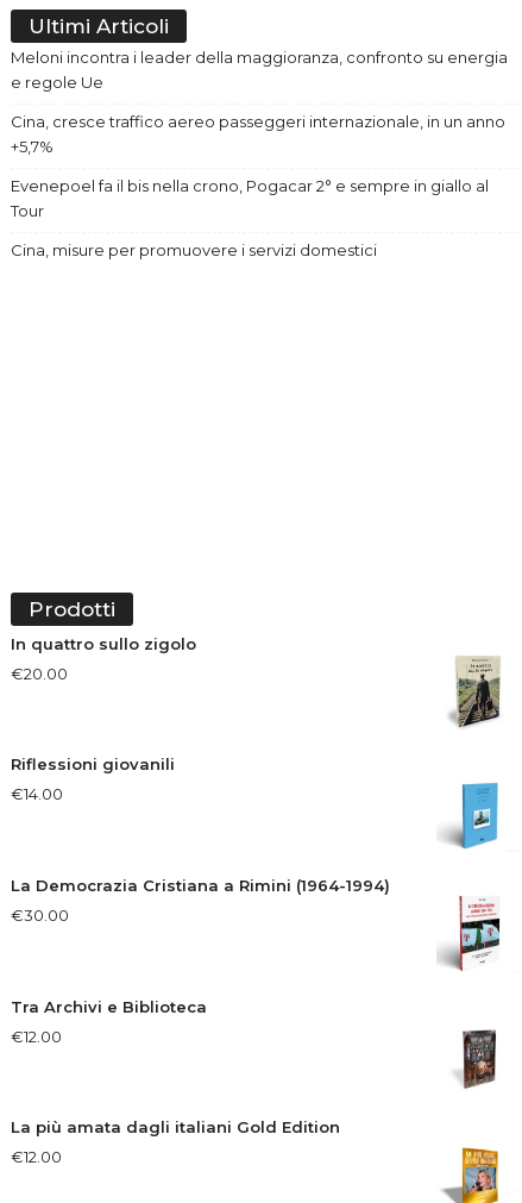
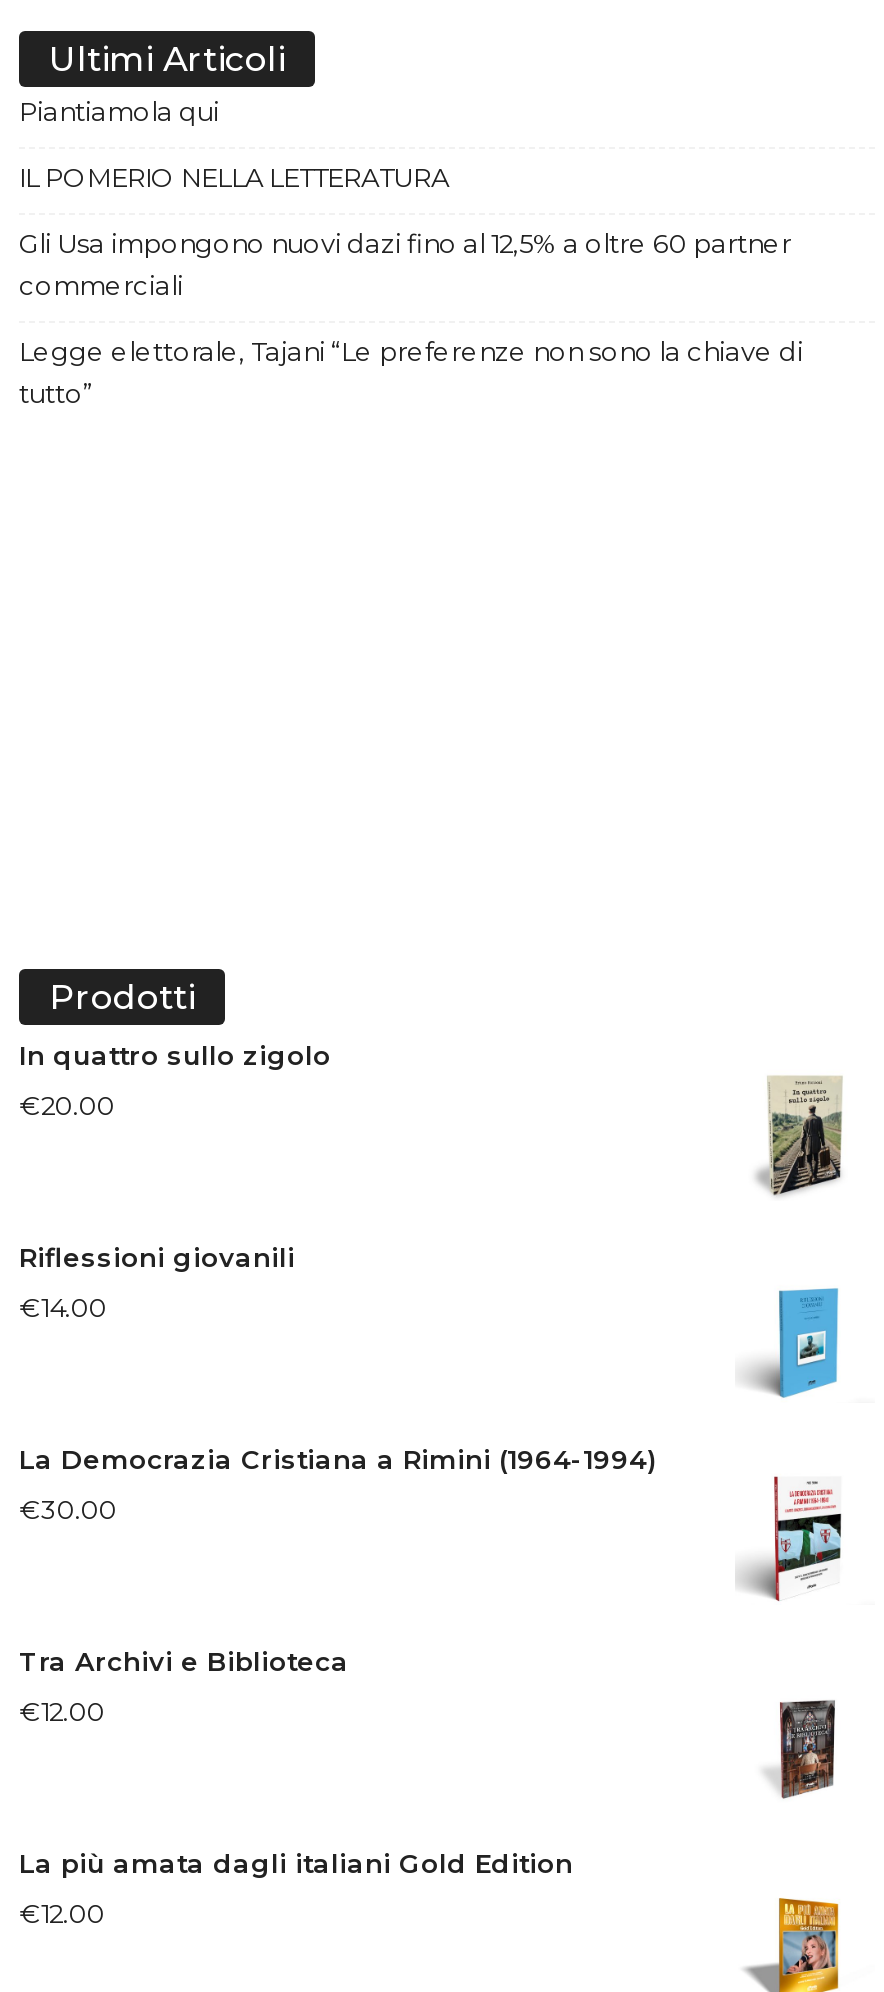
- Meloni incontra i leader della maggioranza, confronto su energia
- e regole Ue
+ Piantiamola qui

- Cina, cresce traffico aereo passeggeri internazionale, in un anno
- +5,7%
+ IL POMERIO NELLA LETTERATURA

- Evenepoel fa il bis nella crono, Pogacar 2° e sempre in giallo al
- Tour
+ Gli Usa impongono nuovi dazi fino al 12,5% a oltre 60 partner
+ commerciali

- Cina, misure per promuovere i servizi domestici
+ Legge elettorale, Tajani “Le preferenze non sono la chiave di
+ tutto”
